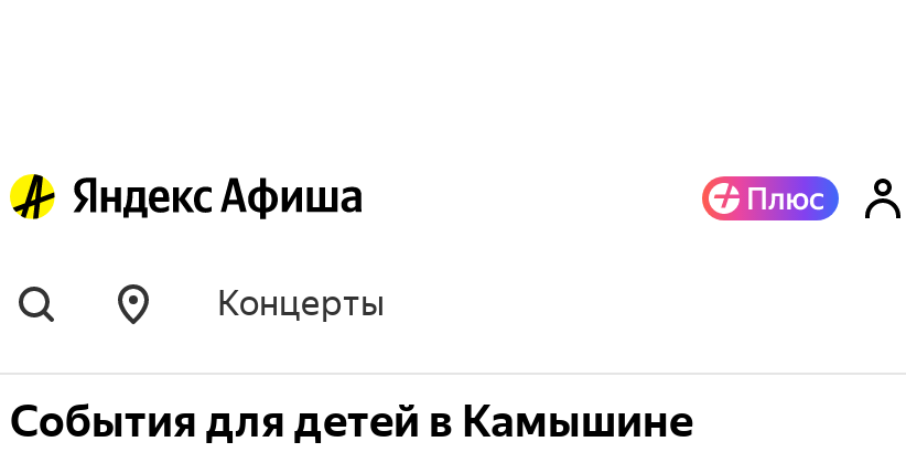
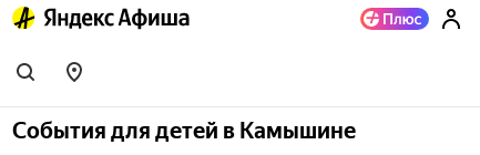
- Концерты
